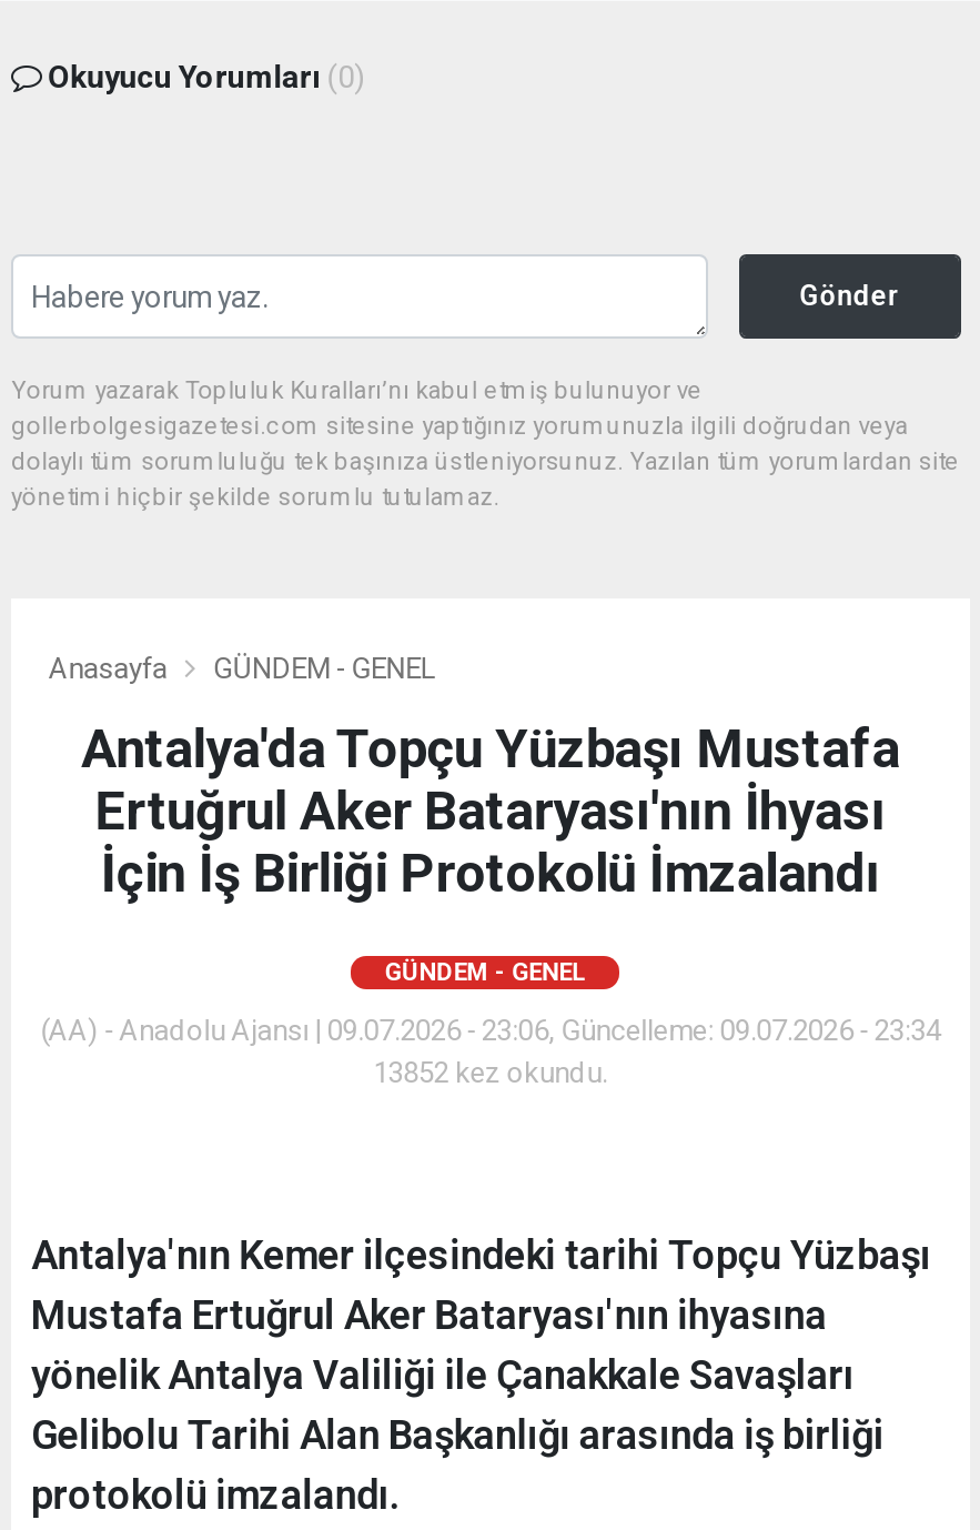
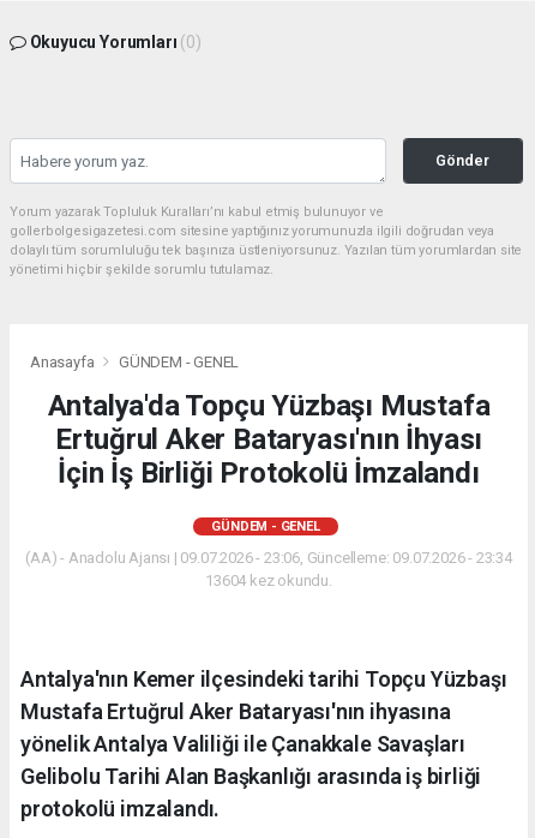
- 13852 kez okundu.
+ 13604 kez okundu.
